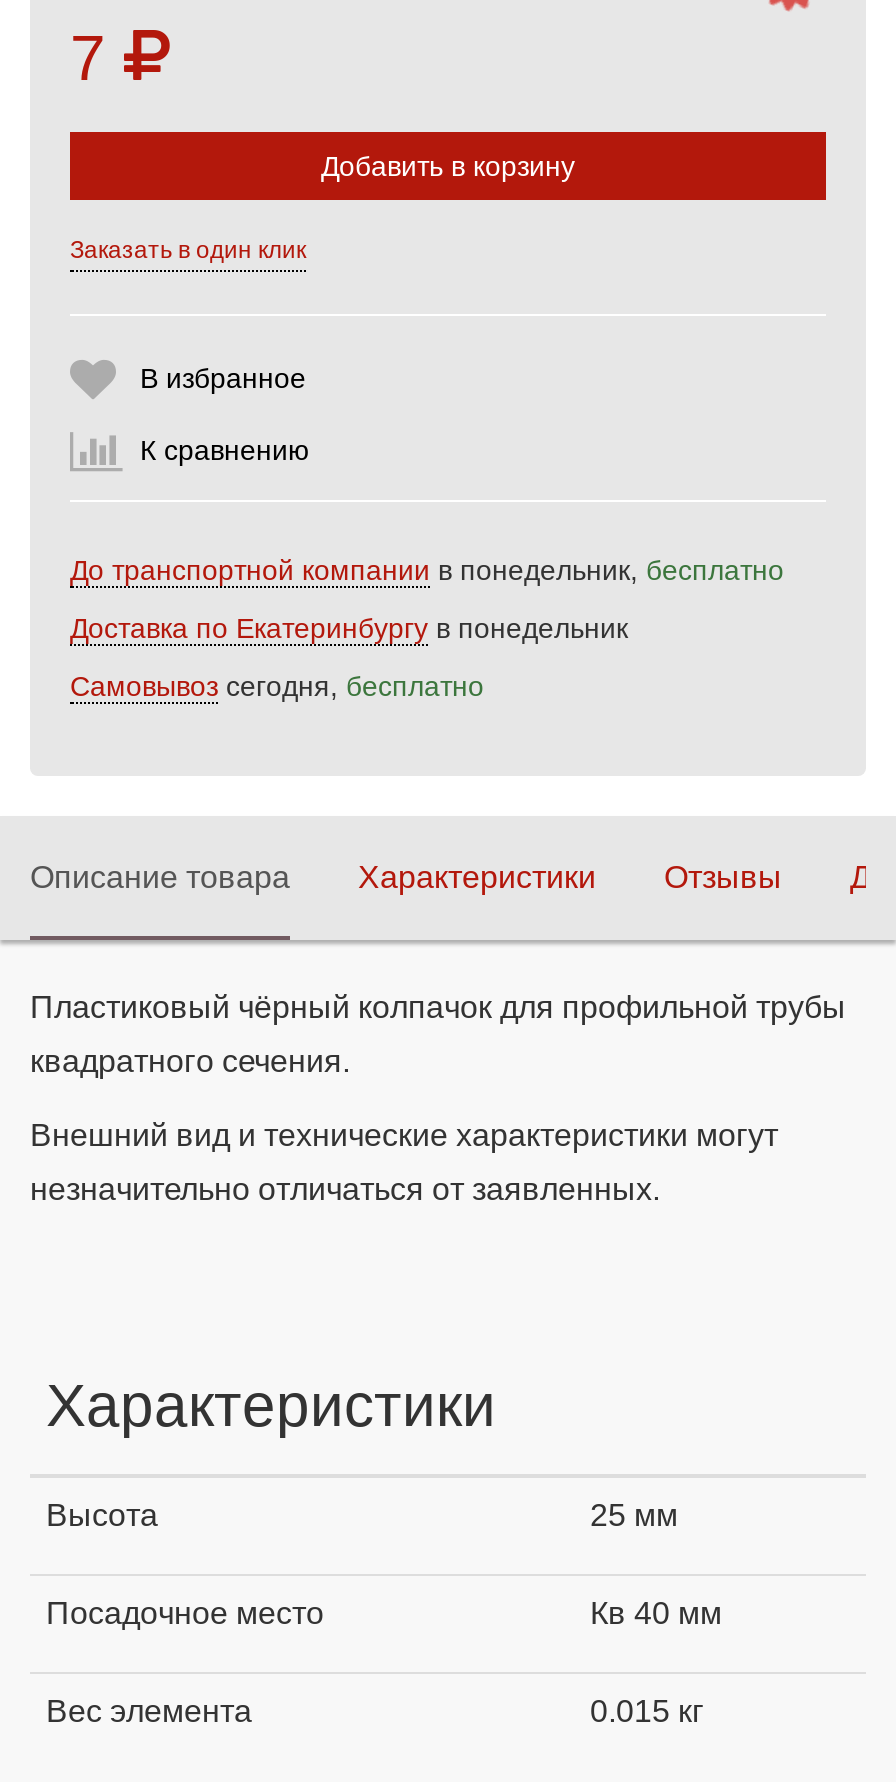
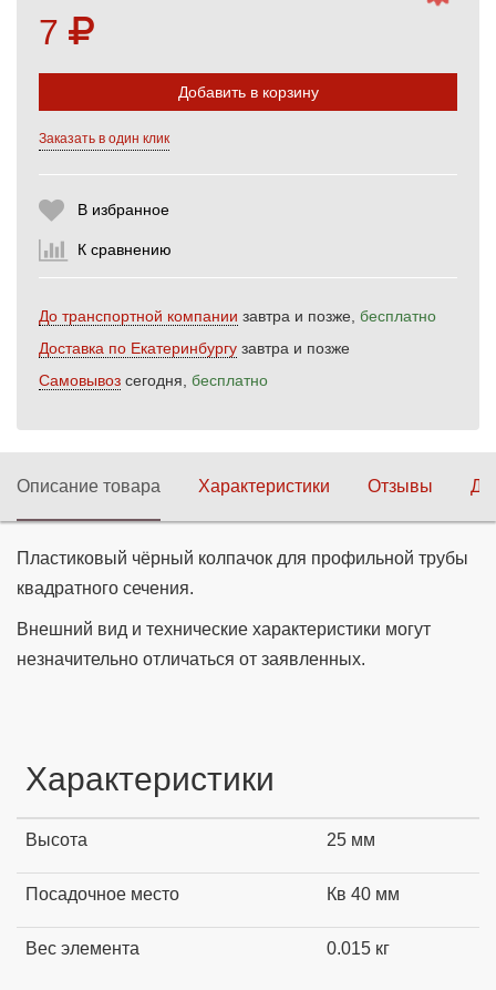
- До транспортной компании в понедельник, бесплатно
+ До транспортной компании завтра и позже, бесплатно

- Доставка по Екатеринбургу в понедельник
+ Доставка по Екатеринбургу завтра и позже
